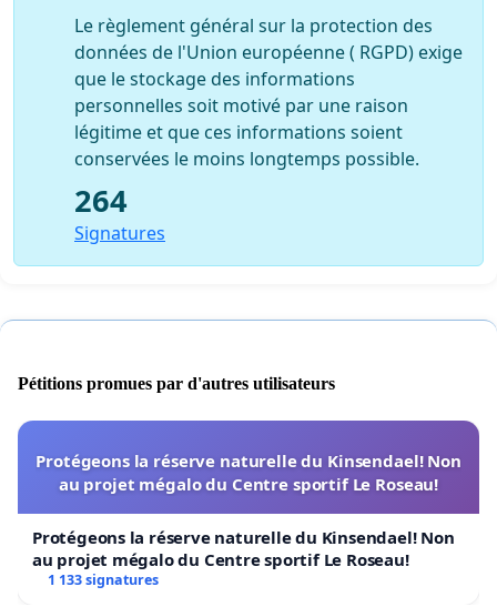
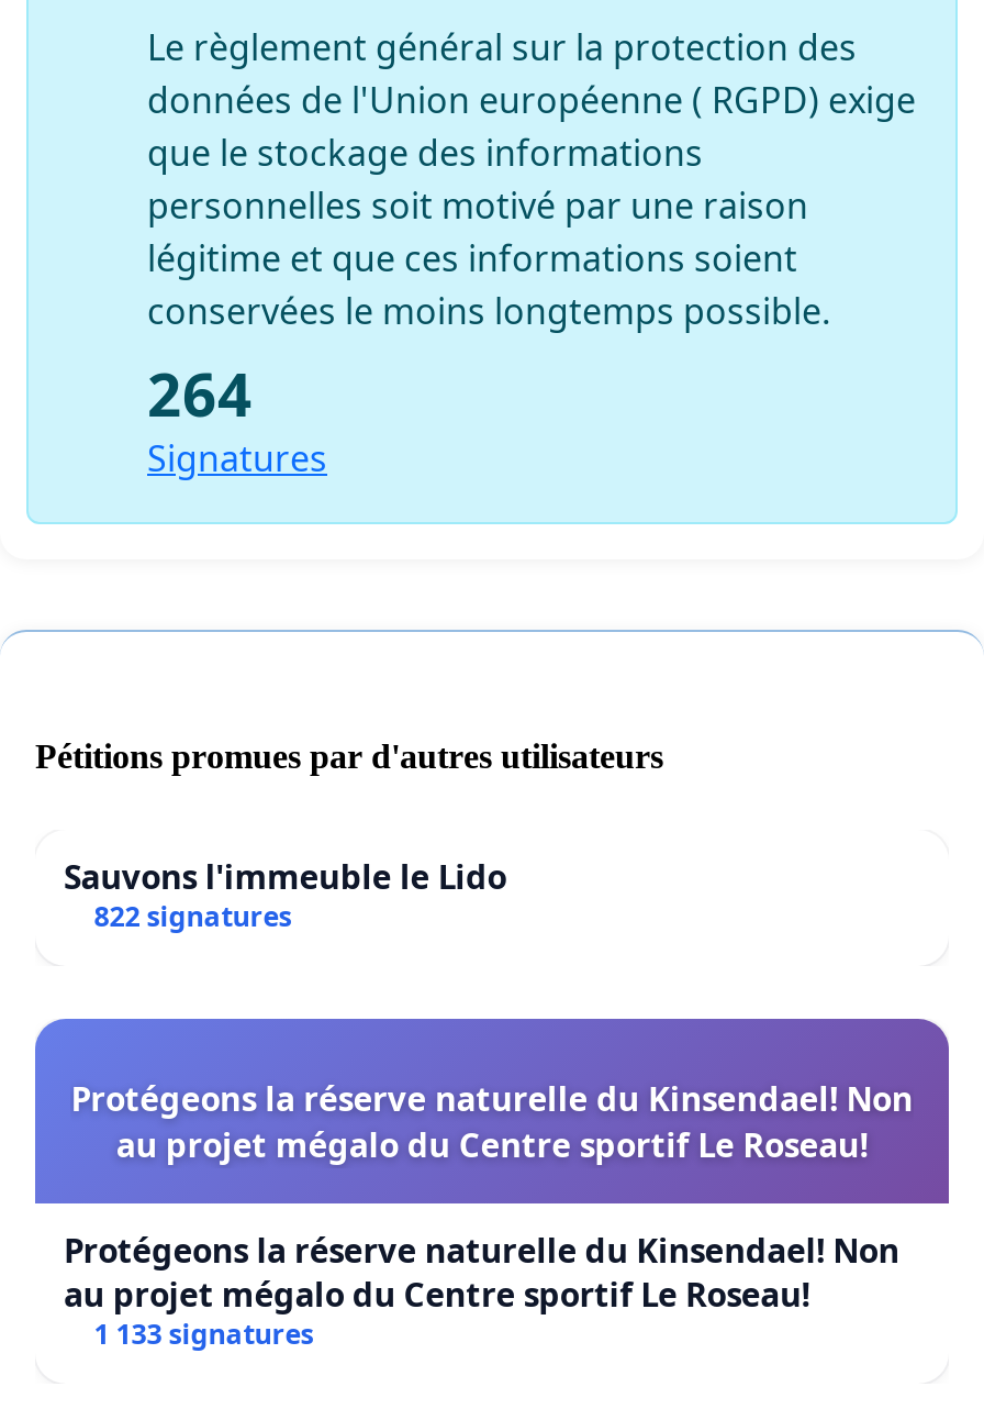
+ Sauvons l'immeuble le Lido
+ 822 signatures
